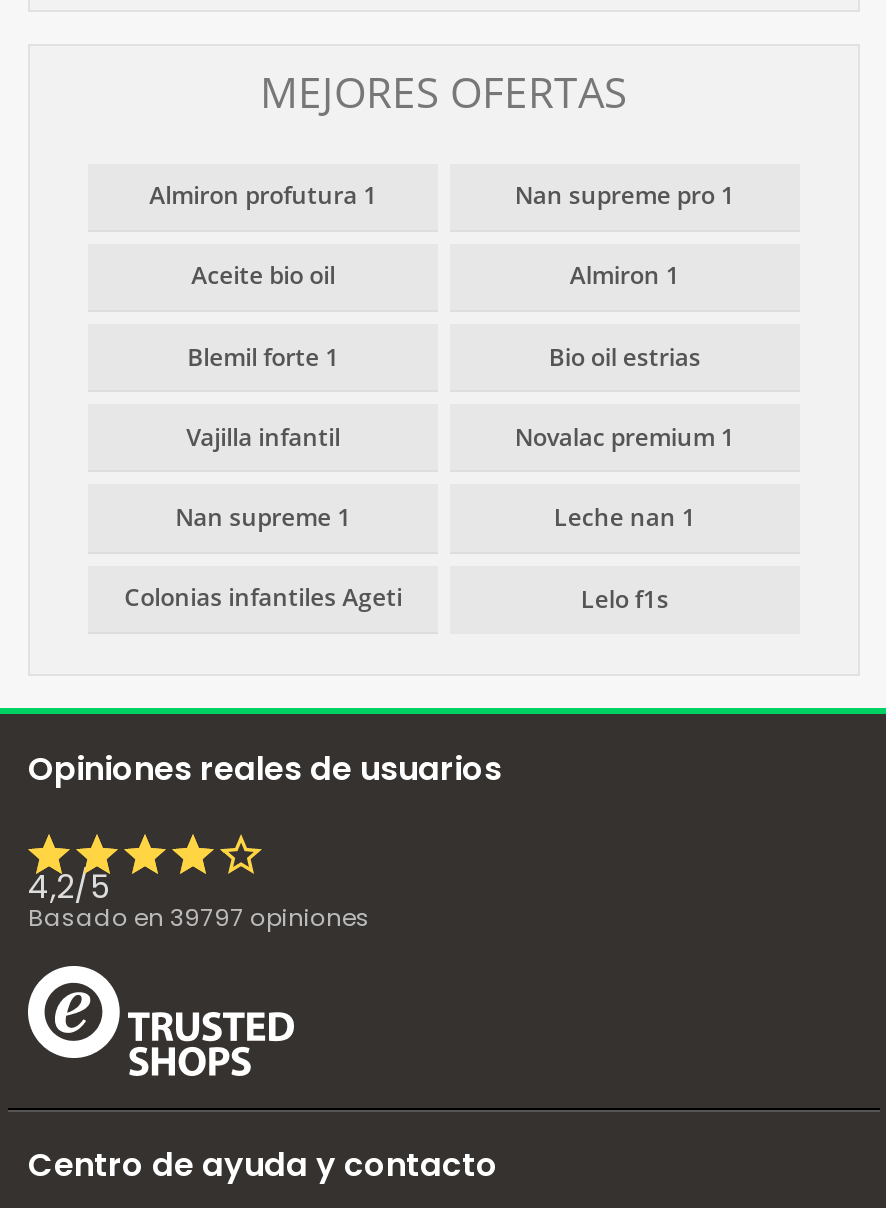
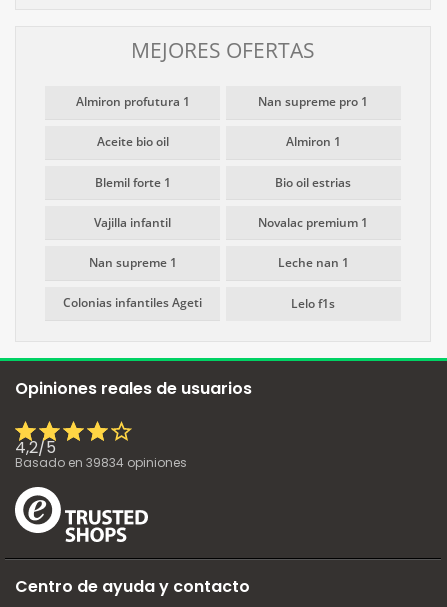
- Basado en 39797 opiniones
+ Basado en 39834 opiniones
